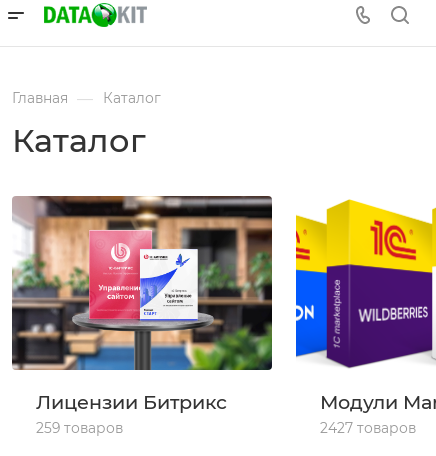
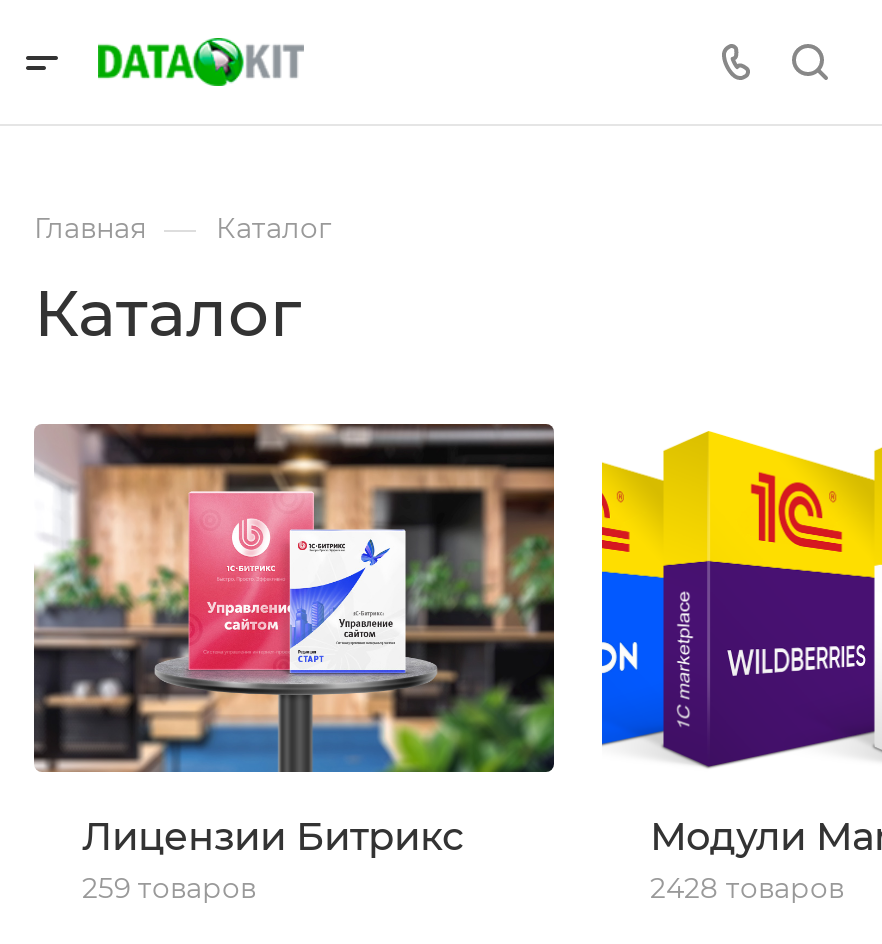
- 2427 товаров
+ 2428 товаров
